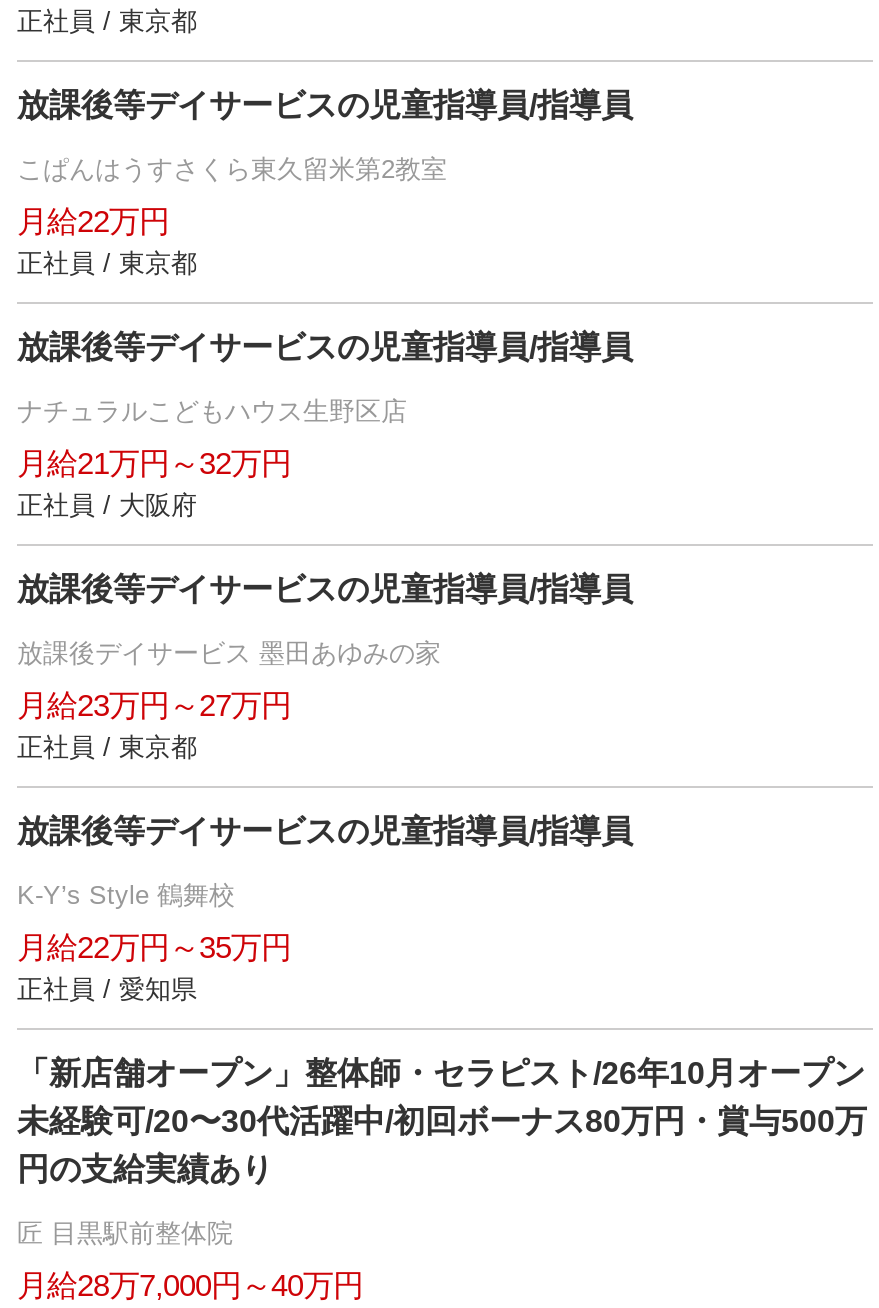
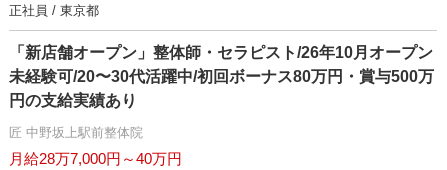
- 放課後等デイサービスの児童指導員/指導員
- こぱんはうすさくら東久留米第2教室
- 月給22万円
- 正社員 / 東京都
- 放課後等デイサービスの児童指導員/指導員
- ナチュラルこどもハウス生野区店
- 月給21万円～32万円
- 正社員 / 大阪府
- 放課後等デイサービスの児童指導員/指導員
- 放課後デイサービス 墨田あゆみの家
- 月給23万円～27万円
- 正社員 / 東京都
- 放課後等デイサービスの児童指導員/指導員
- K-Y’s Style 鶴舞校
- 月給22万円～35万円
- 正社員 / 愛知県

- 匠 目黒駅前整体院
+ 匠 中野坂上駅前整体院
